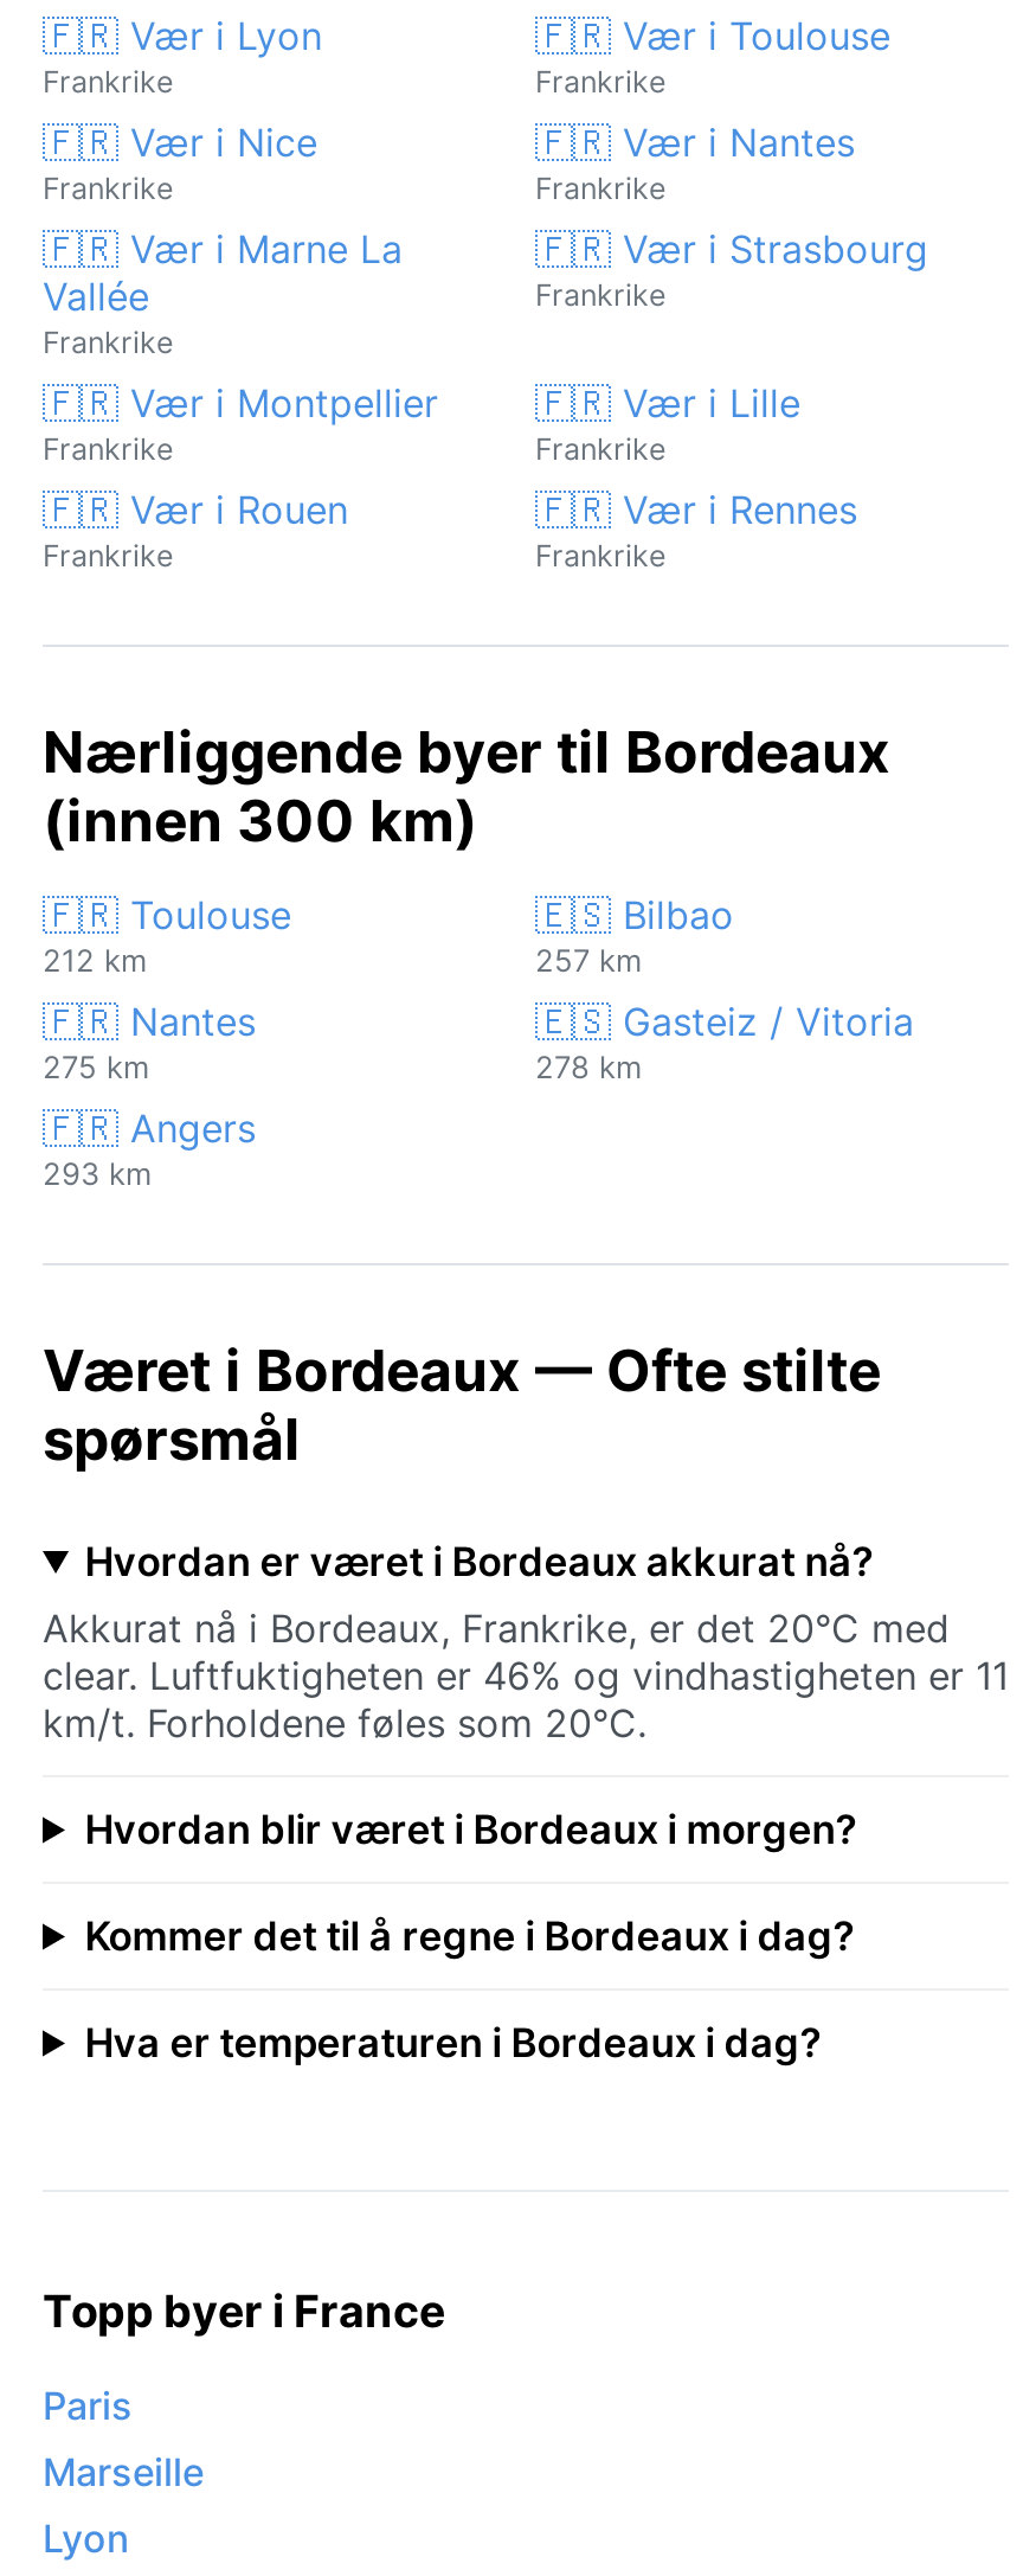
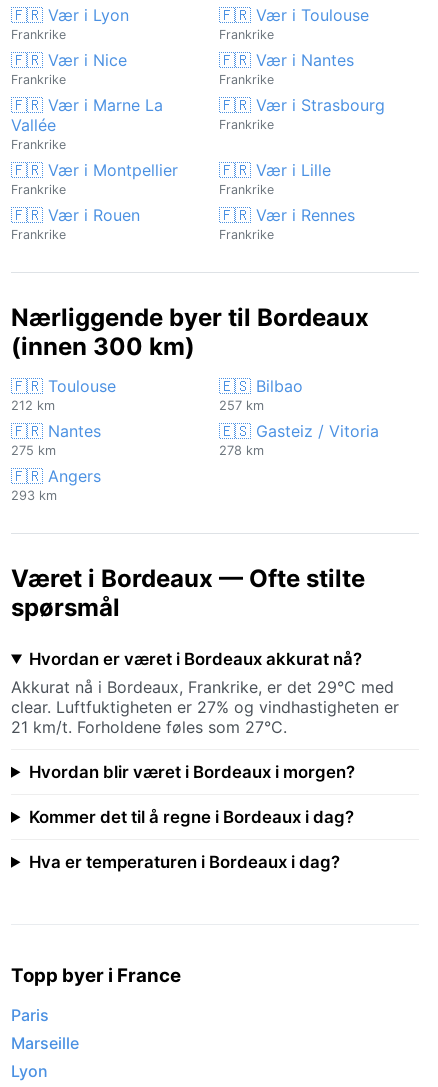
- Akkurat nå i Bordeaux, Frankrike, er det 20°C med
- clear. Luftfuktigheten er 46% og vindhastigheten er 11
- km/t. Forholdene føles som 20°C.
+ Akkurat nå i Bordeaux, Frankrike, er det 29°C med
+ clear. Luftfuktigheten er 27% og vindhastigheten er
+ 21 km/t. Forholdene føles som 27°C.
